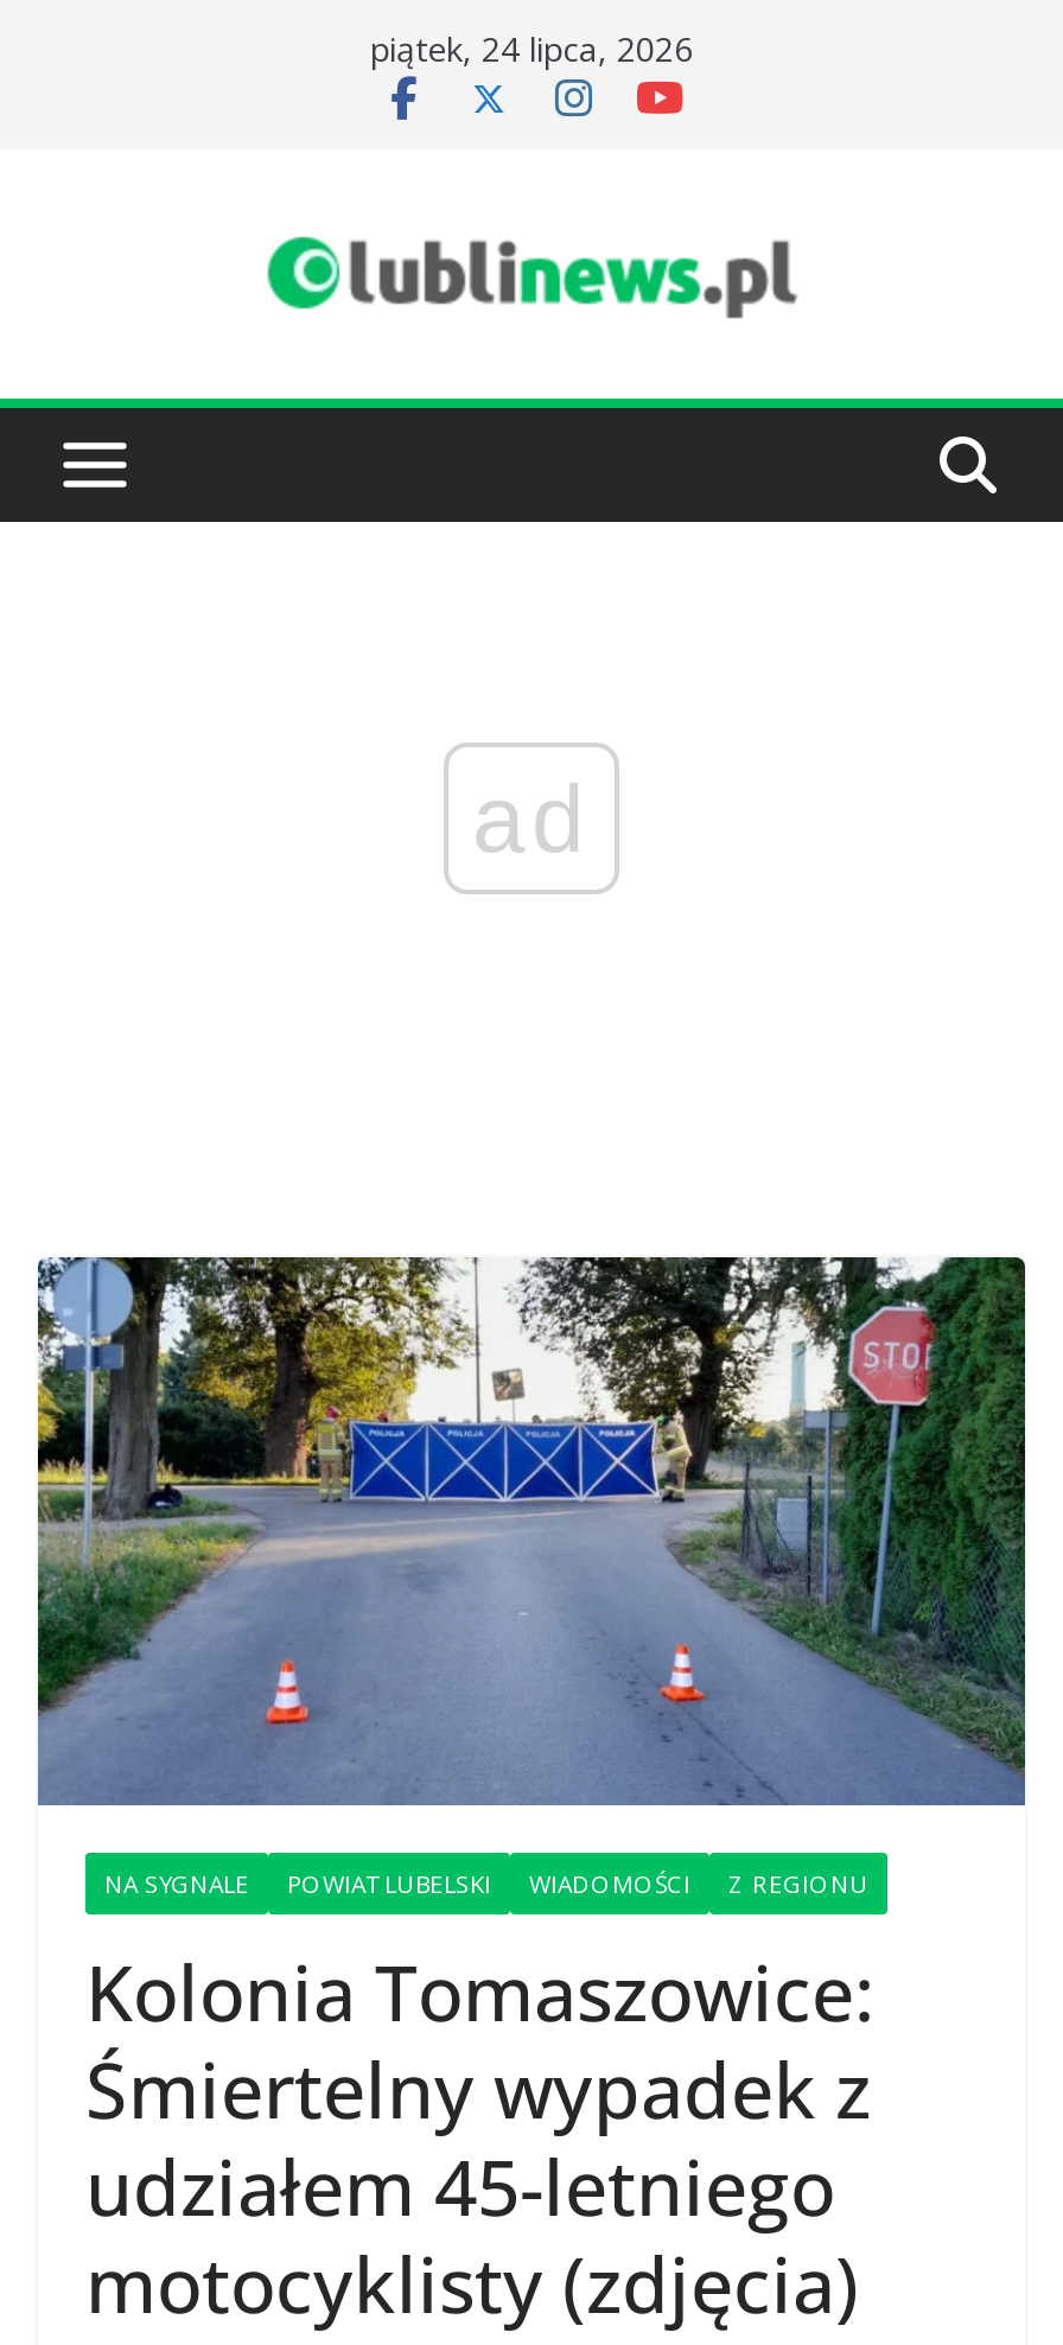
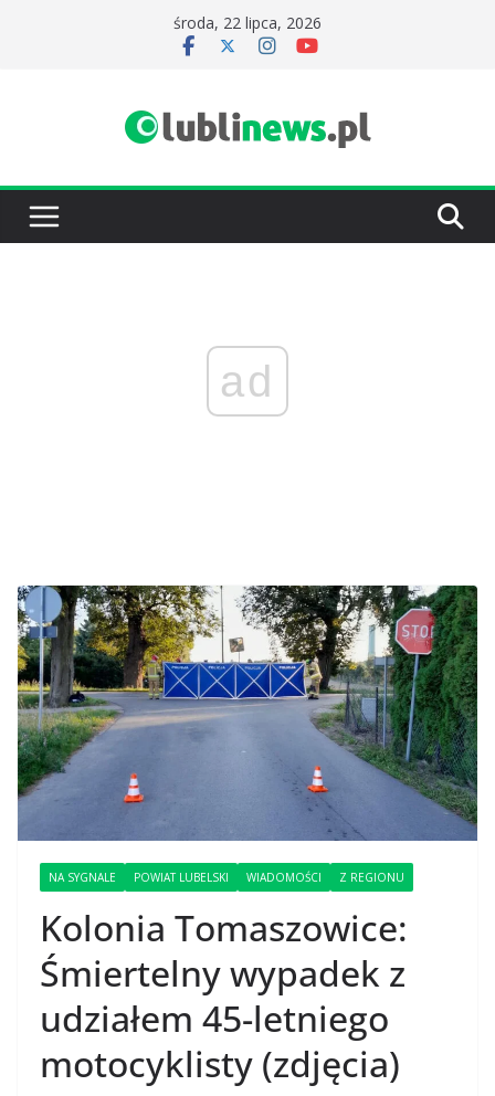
- piątek, 24 lipca, 2026
+ środa, 22 lipca, 2026
